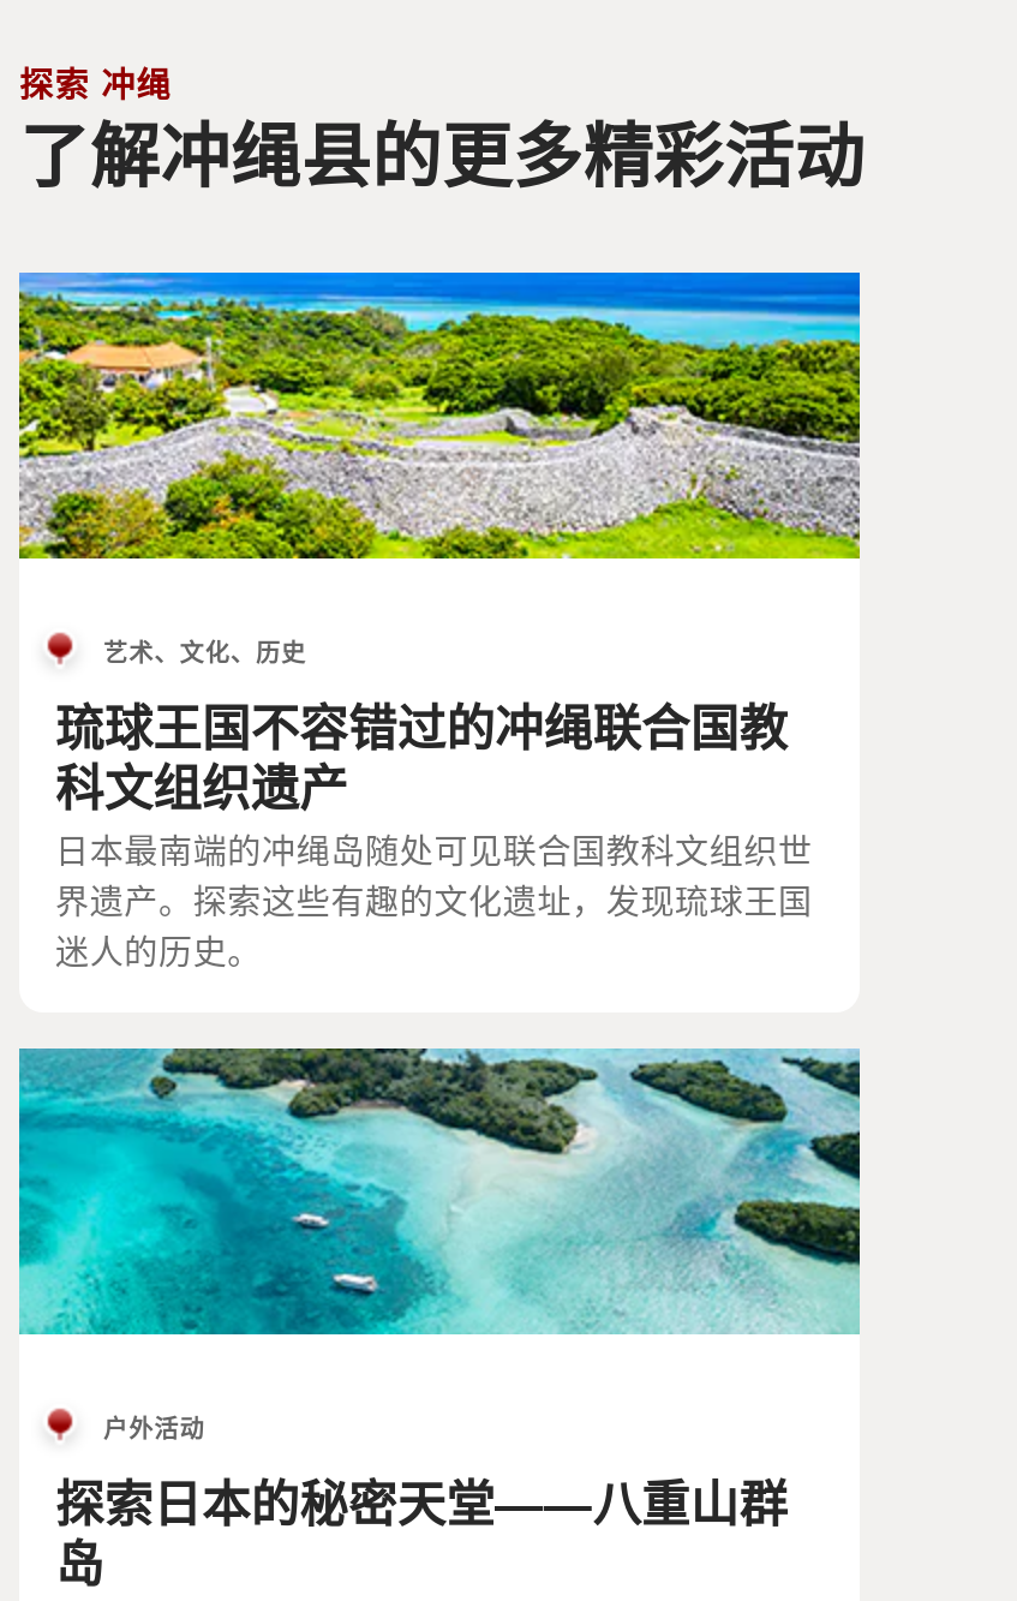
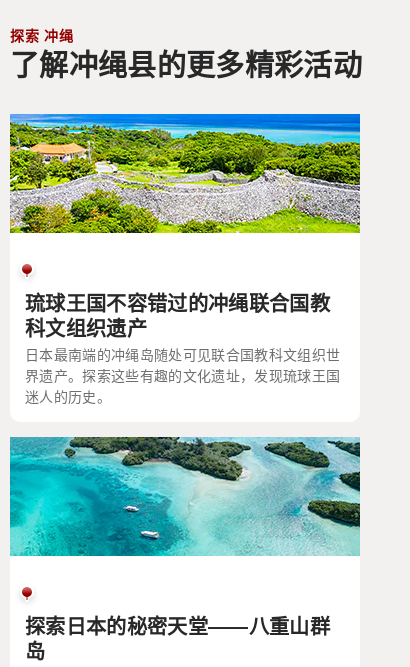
- 艺术、文化、历史

- 户外活动
